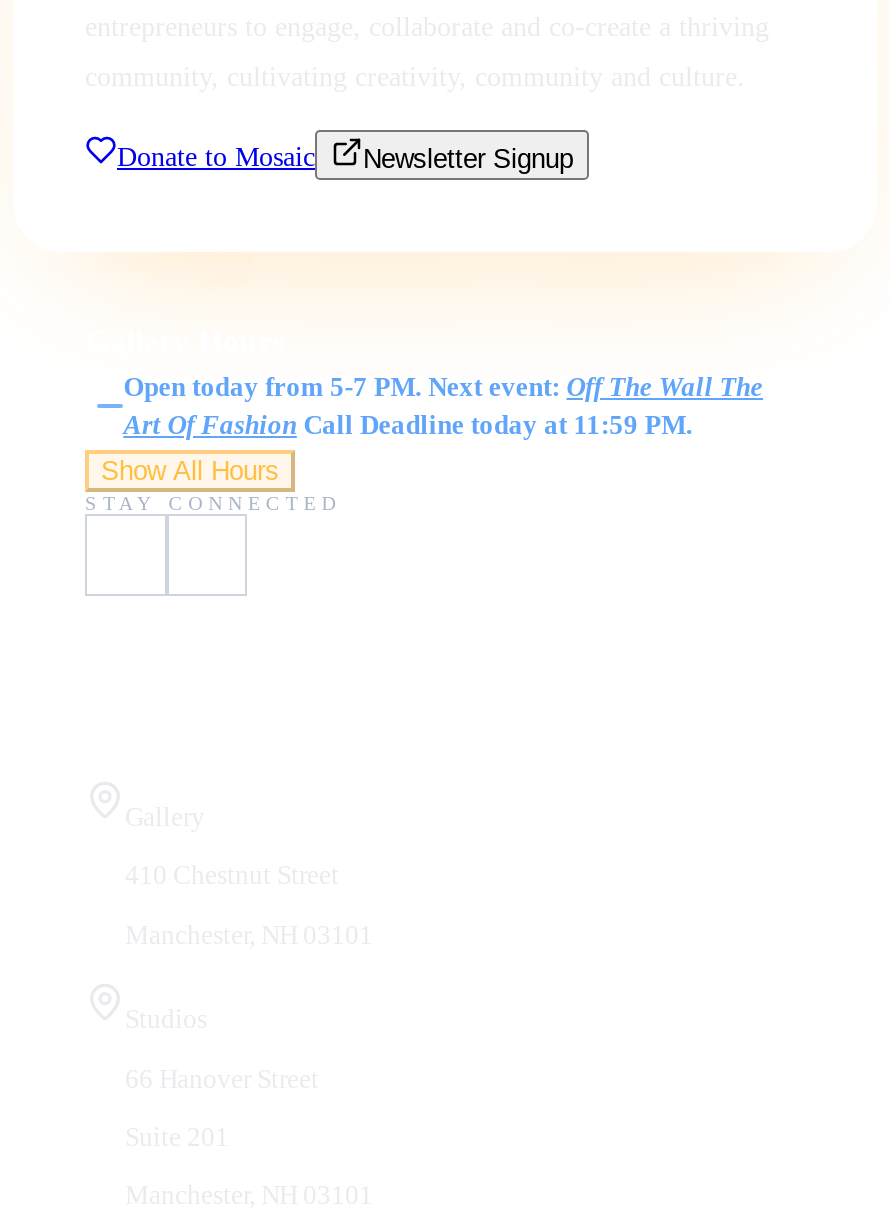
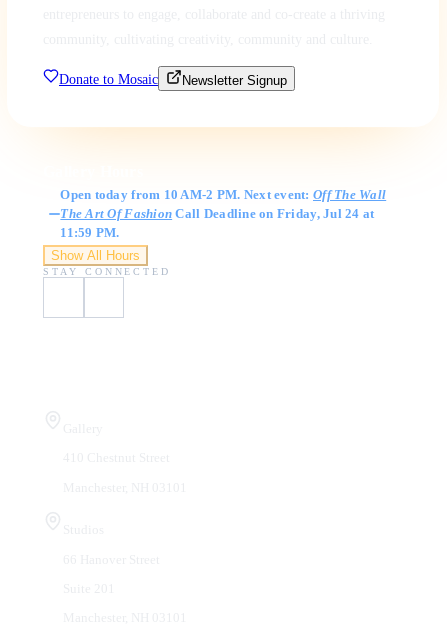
- Open today from 5-7 PM. Next event: Off The Wall The
- Art Of Fashion Call Deadline today at 11:59 PM.
+ Open today from 10 AM-2 PM. Next event: Off The Wall
+ The Art Of Fashion Call Deadline on Friday, Jul 24 at
+ 11:59 PM.
